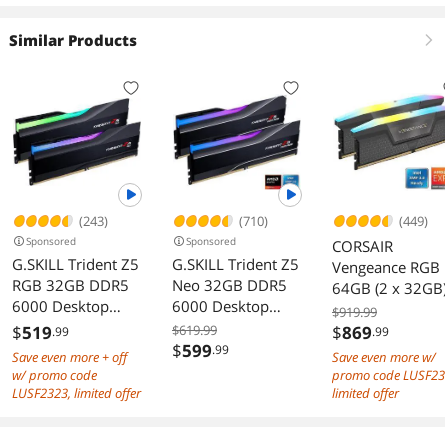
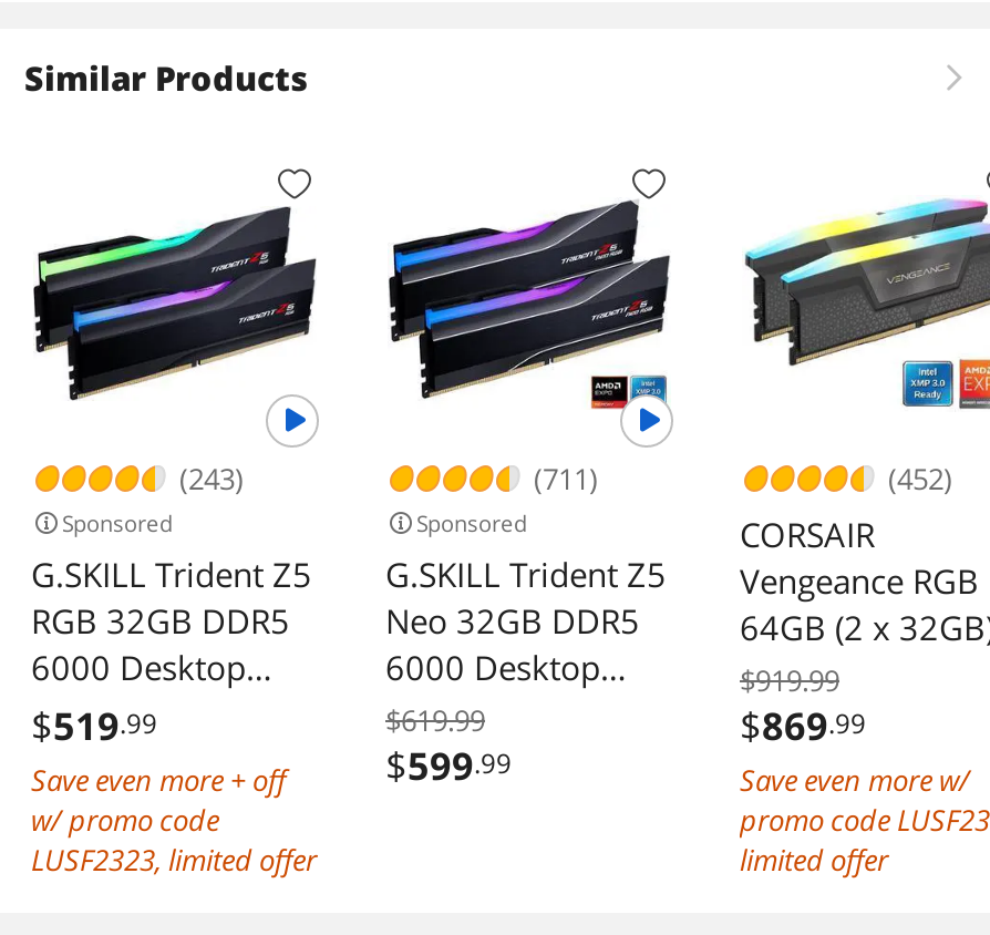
- (710)
+ (711)

- (449)
+ (452)
